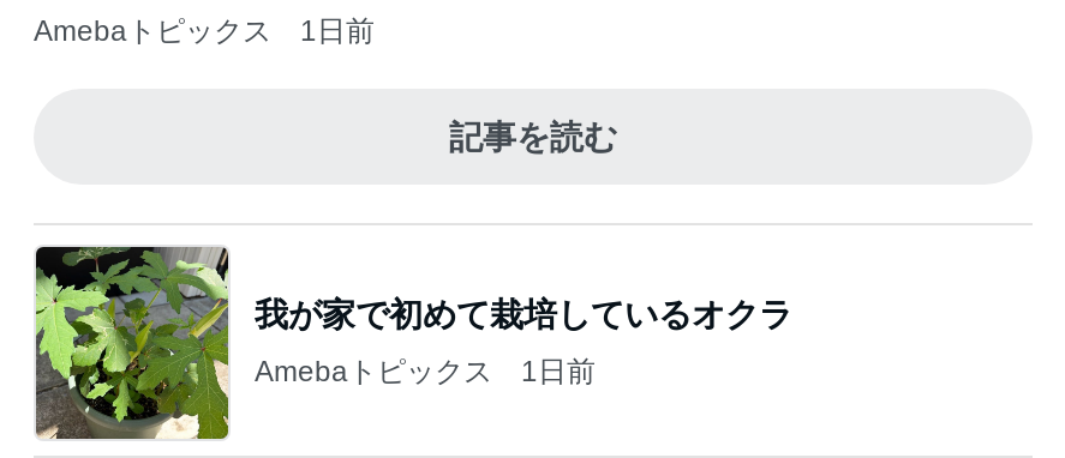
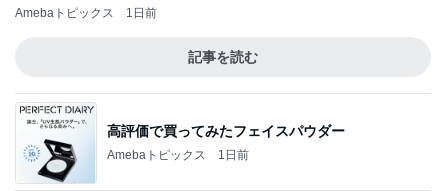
- [image]
- 我が家で初めて栽培しているオクラ
+ [image]
+ 高評価で買ってみたフェイスパウダー
